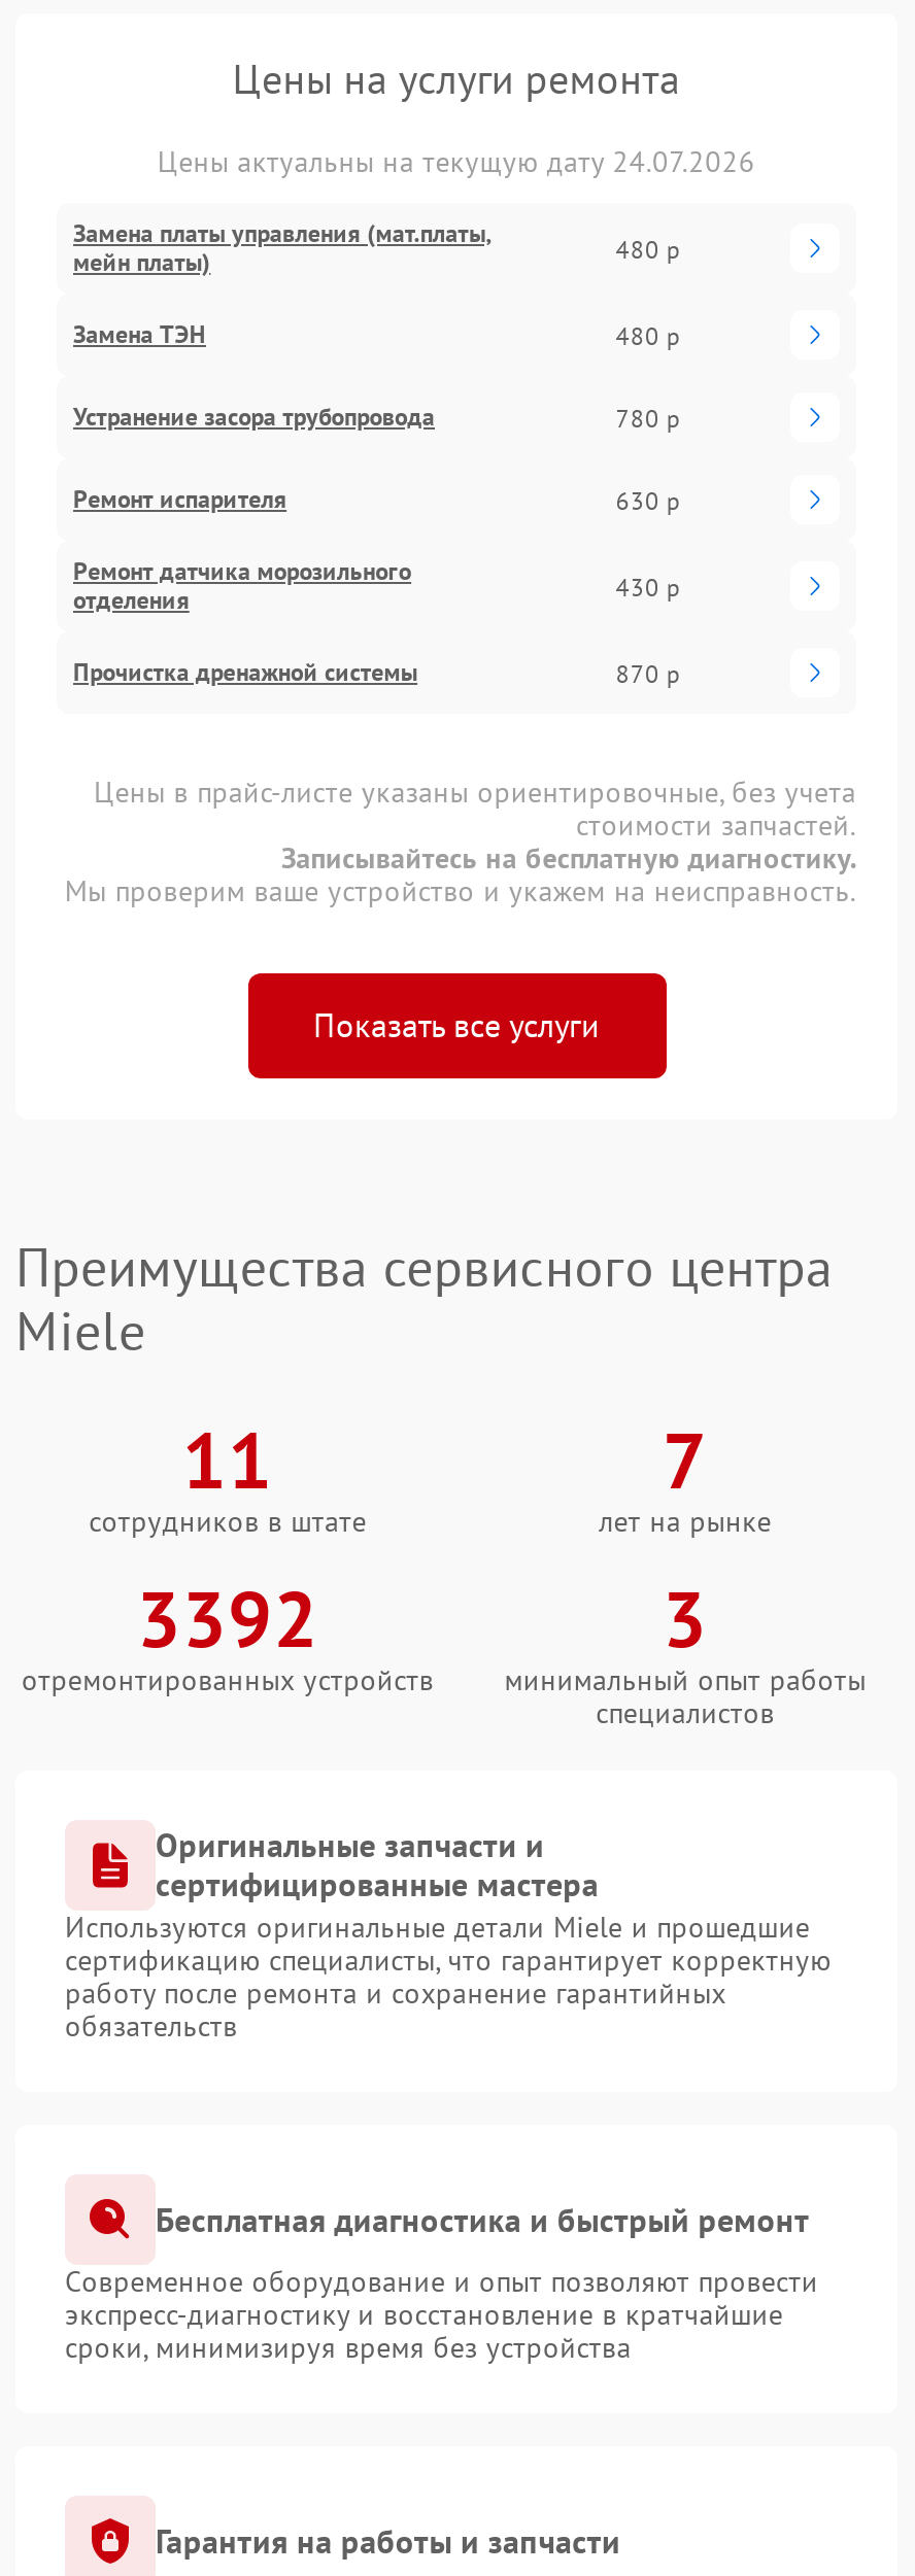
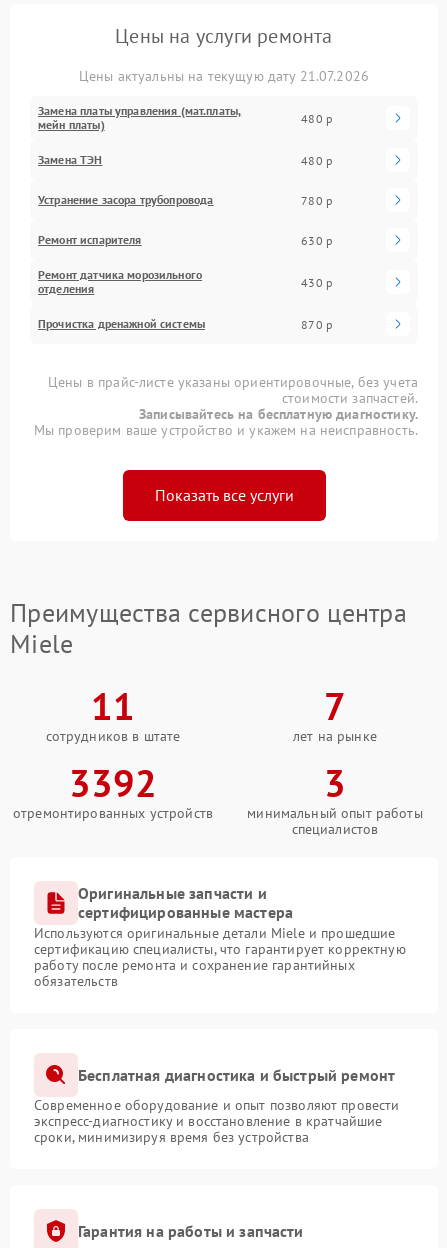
- Цены актуальны на текущую дату 24.07.2026
+ Цены актуальны на текущую дату 21.07.2026
